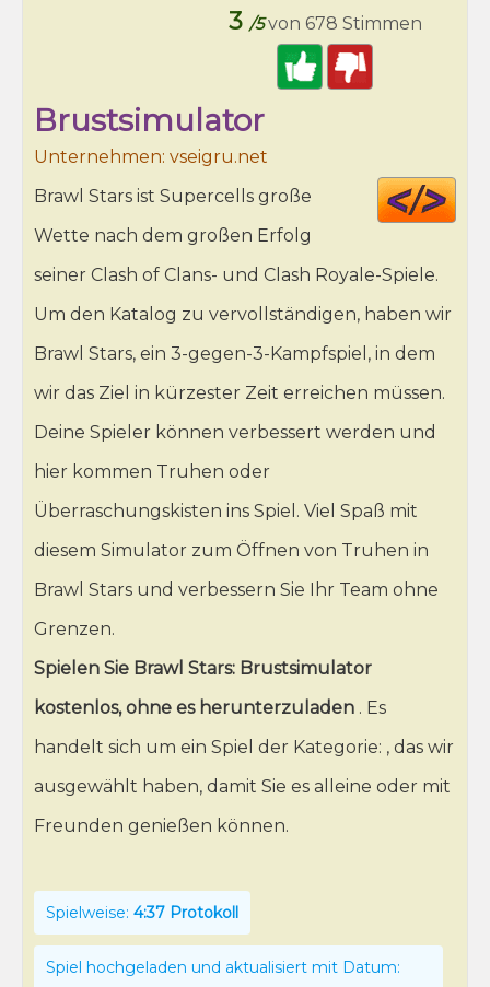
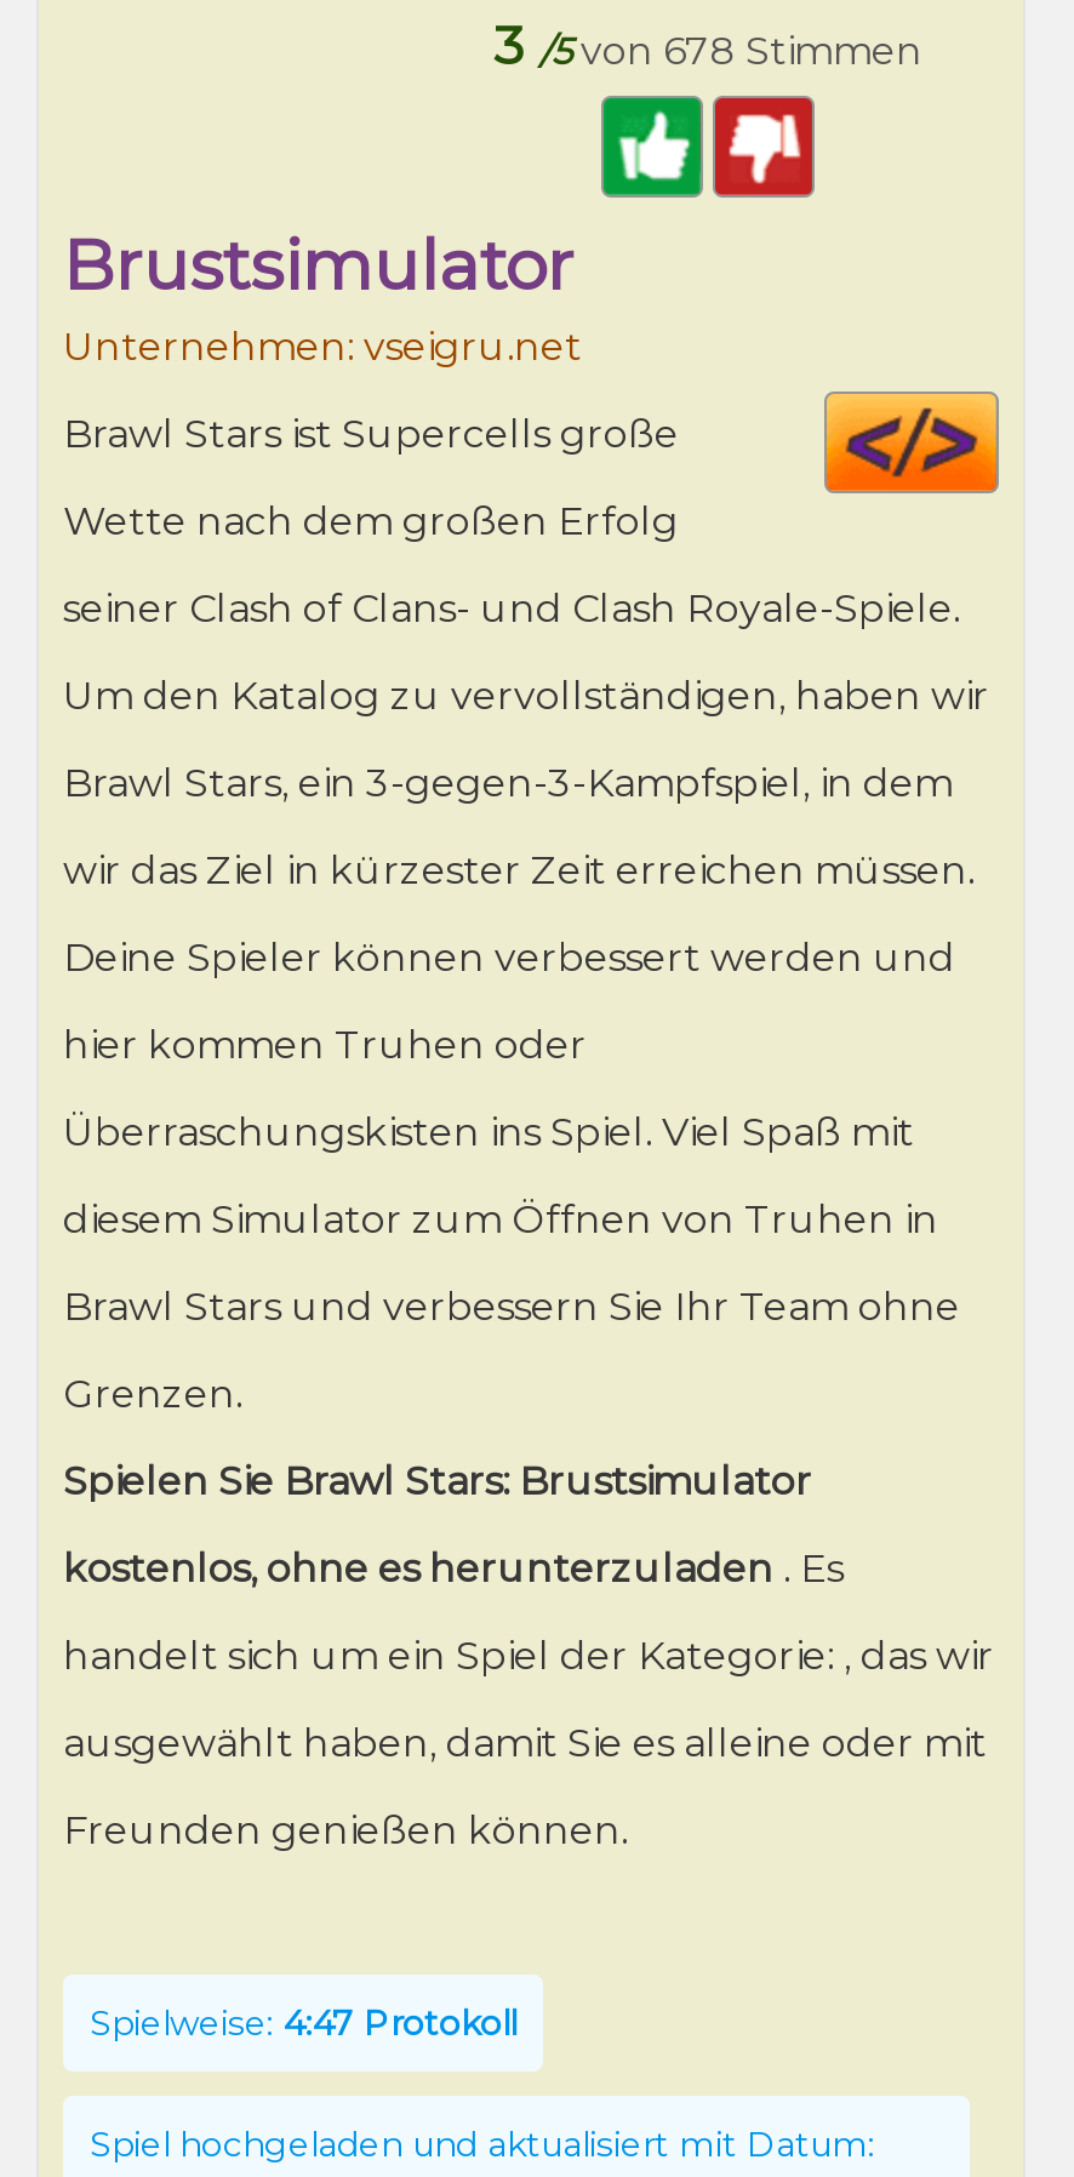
- Spielweise: 4:37 Protokoll
+ Spielweise: 4:47 Protokoll
